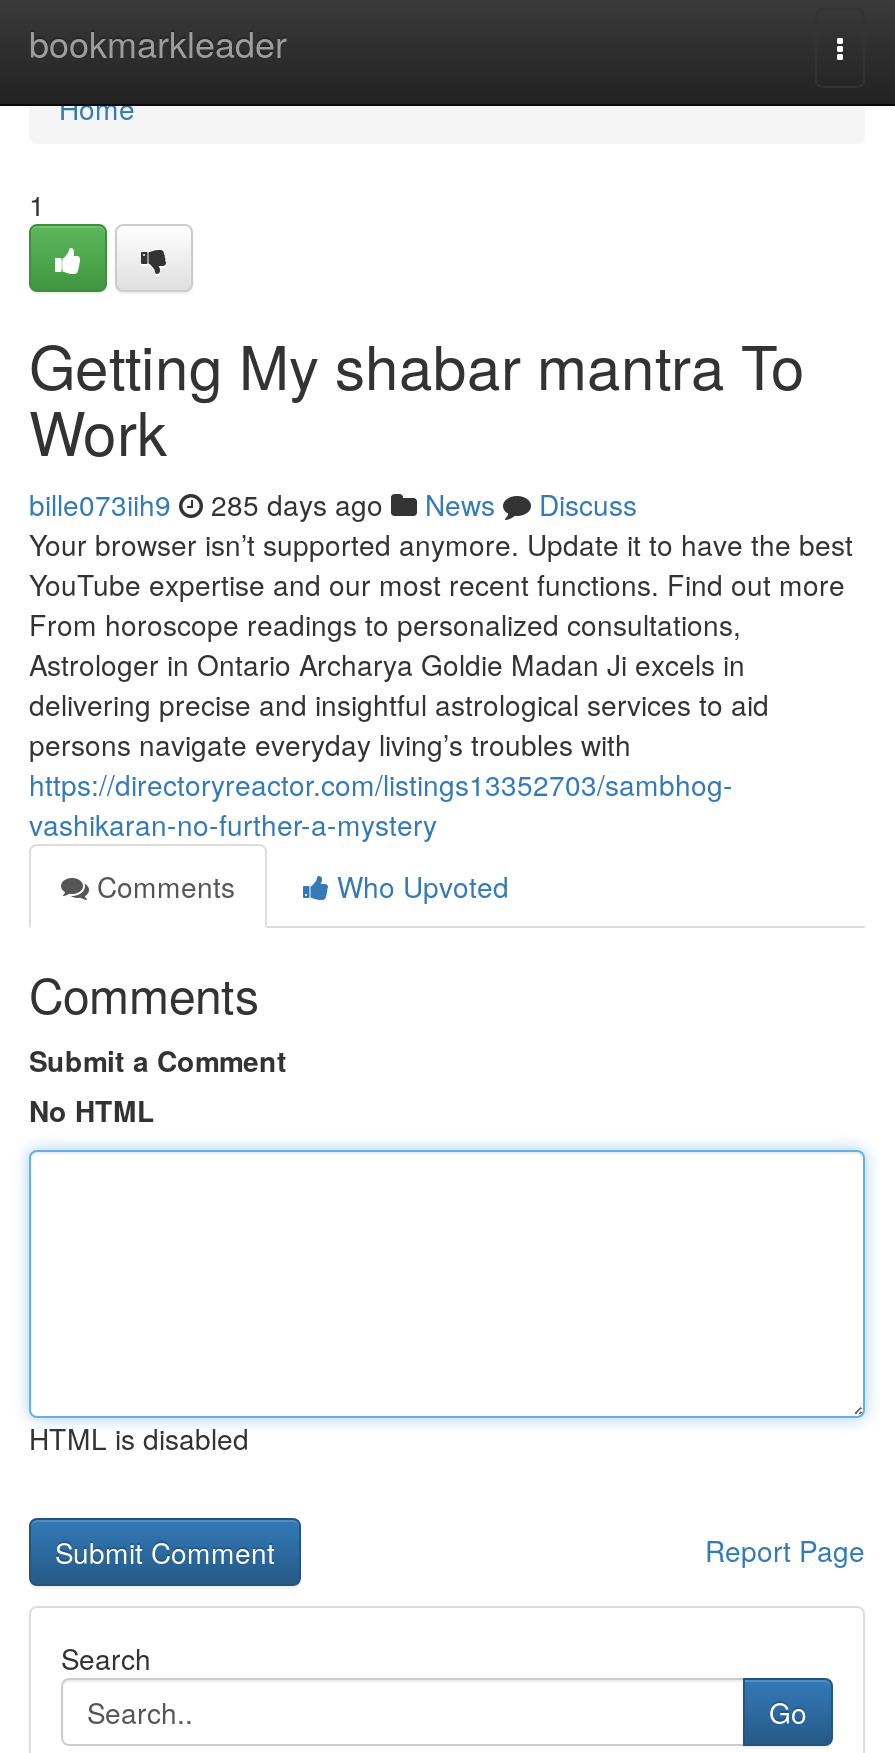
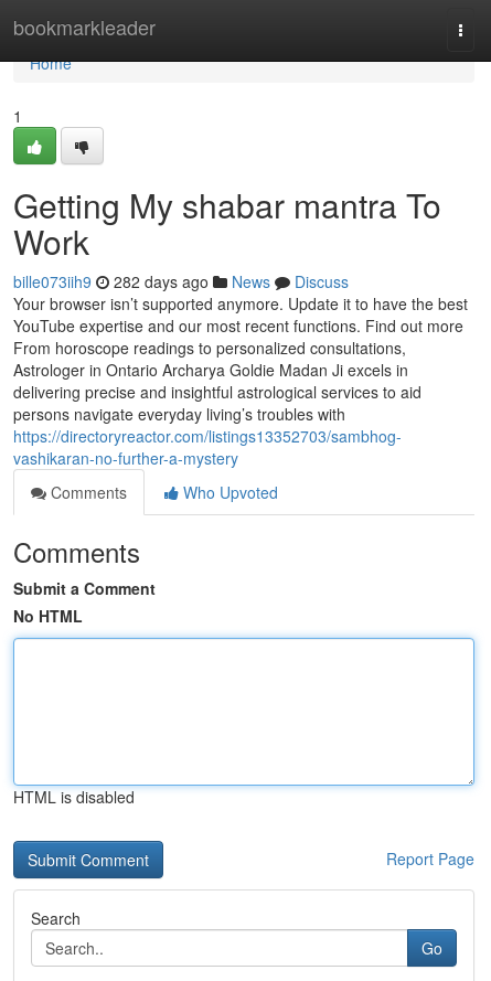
- bille073iih9 285 days ago News Discuss
+ bille073iih9 282 days ago News Discuss
